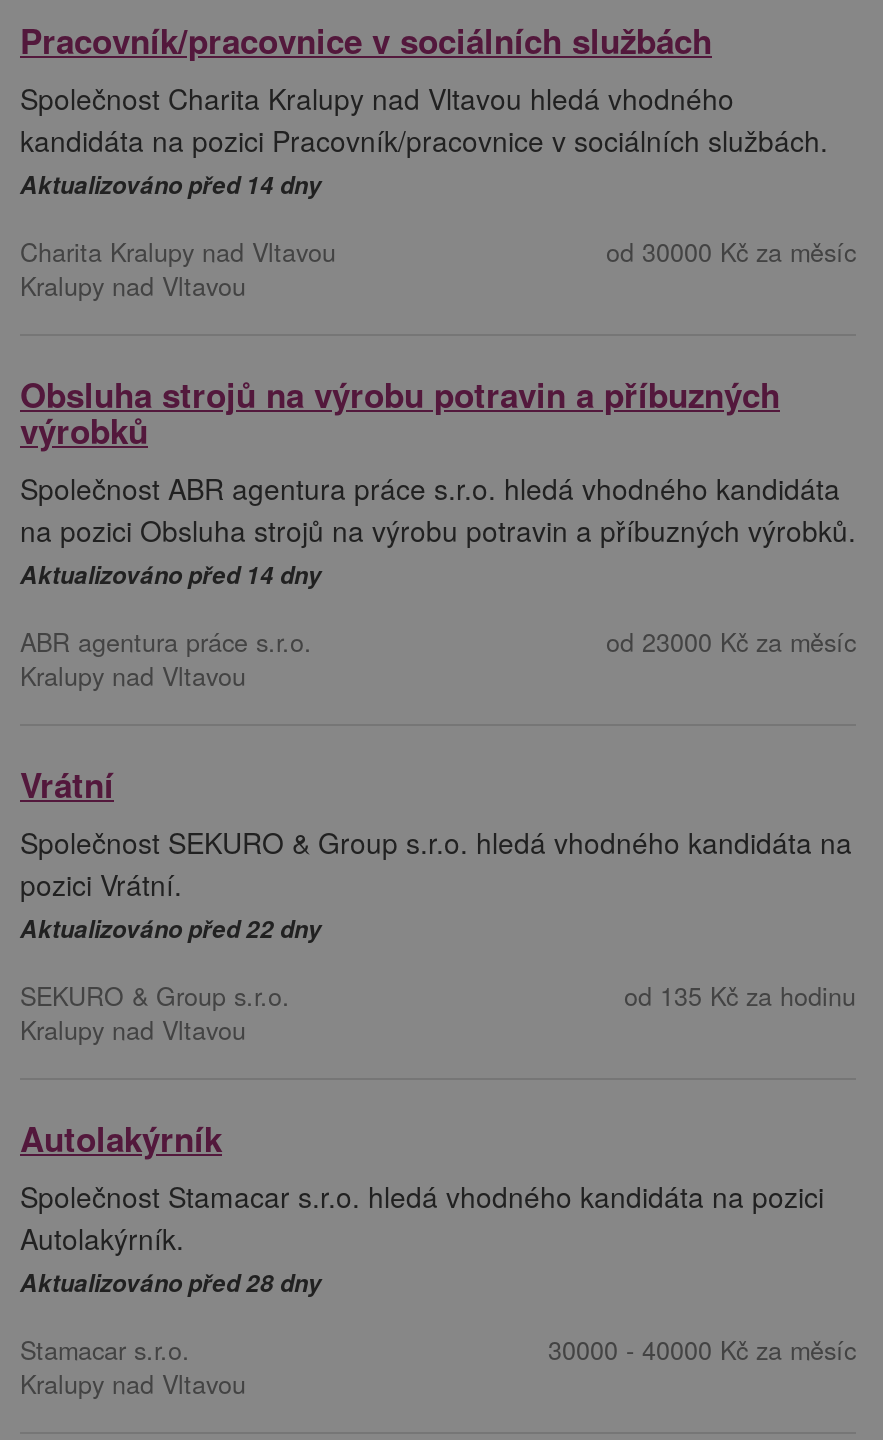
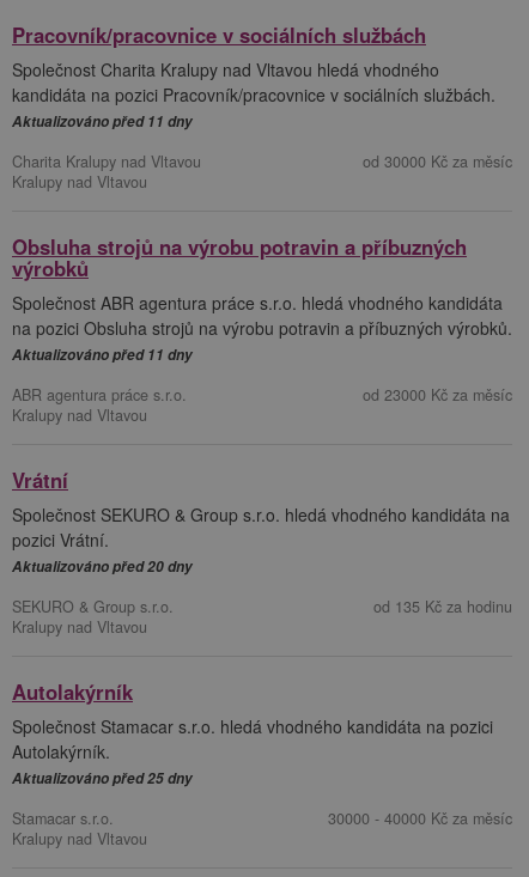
- Aktualizováno před 14 dny
+ Aktualizováno před 11 dny

- Aktualizováno před 14 dny
+ Aktualizováno před 11 dny

- Aktualizováno před 22 dny
+ Aktualizováno před 20 dny

- Aktualizováno před 28 dny
+ Aktualizováno před 25 dny
